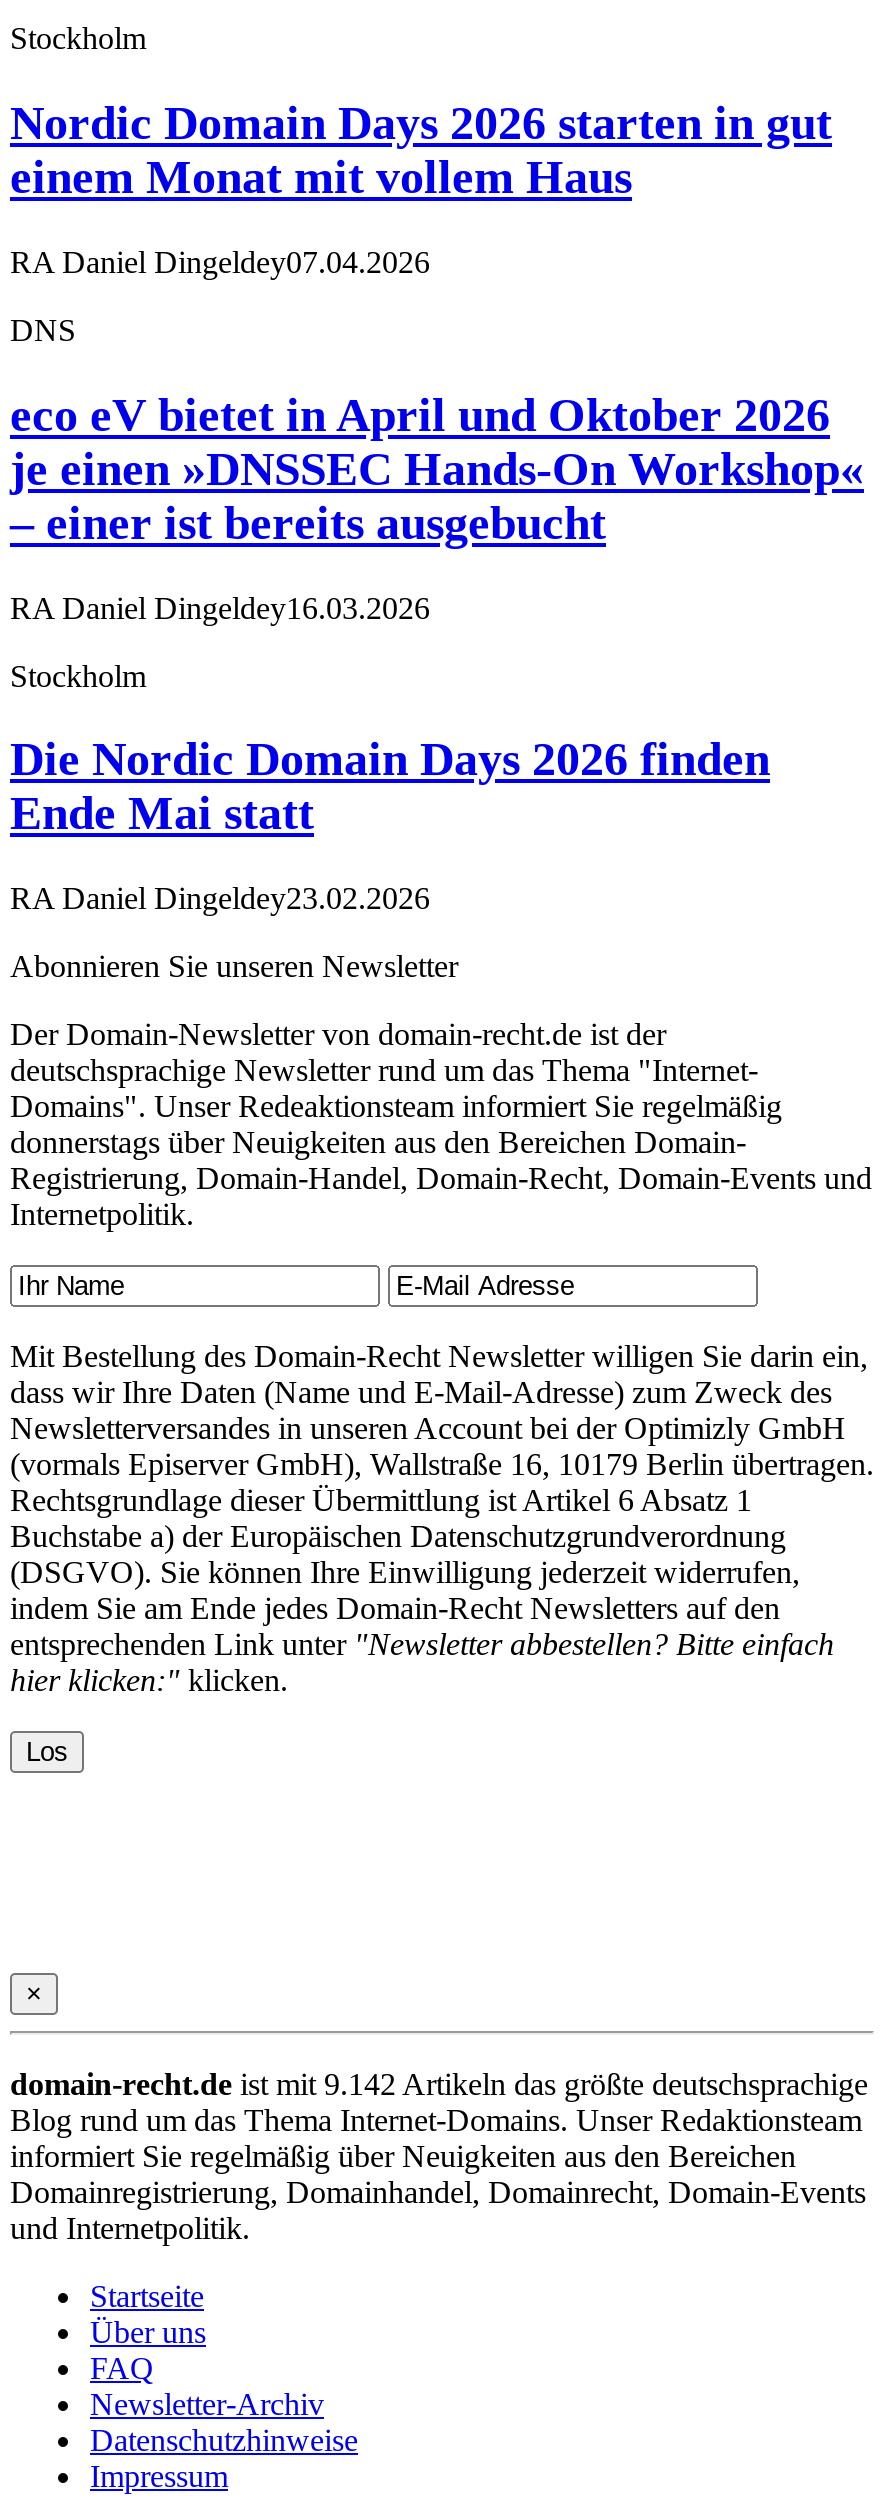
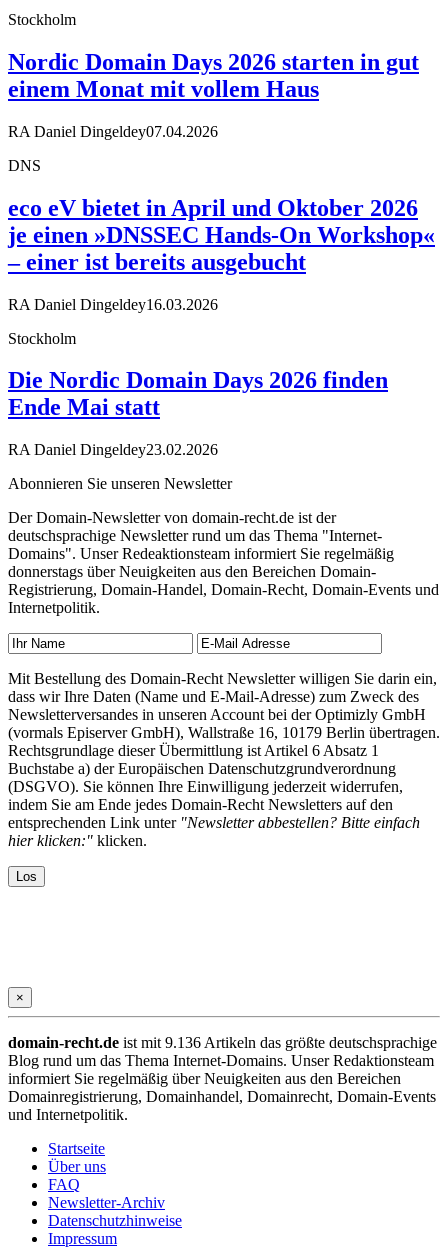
- domain-recht.de ist mit 9.142 Artikeln das größte deutschsprachige
+ domain-recht.de ist mit 9.136 Artikeln das größte deutschsprachige
